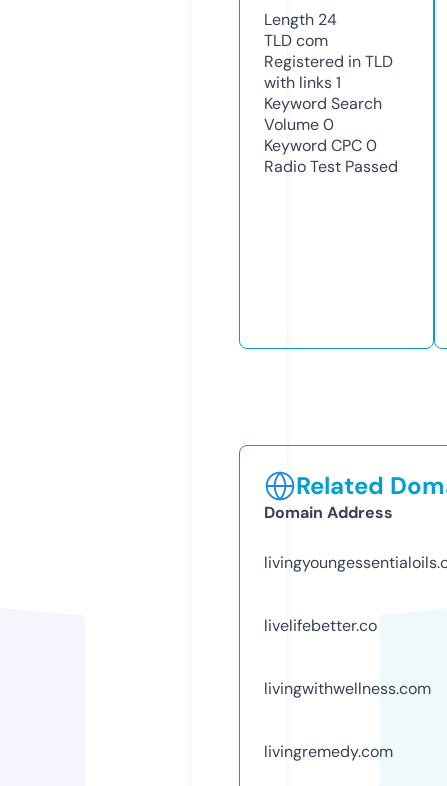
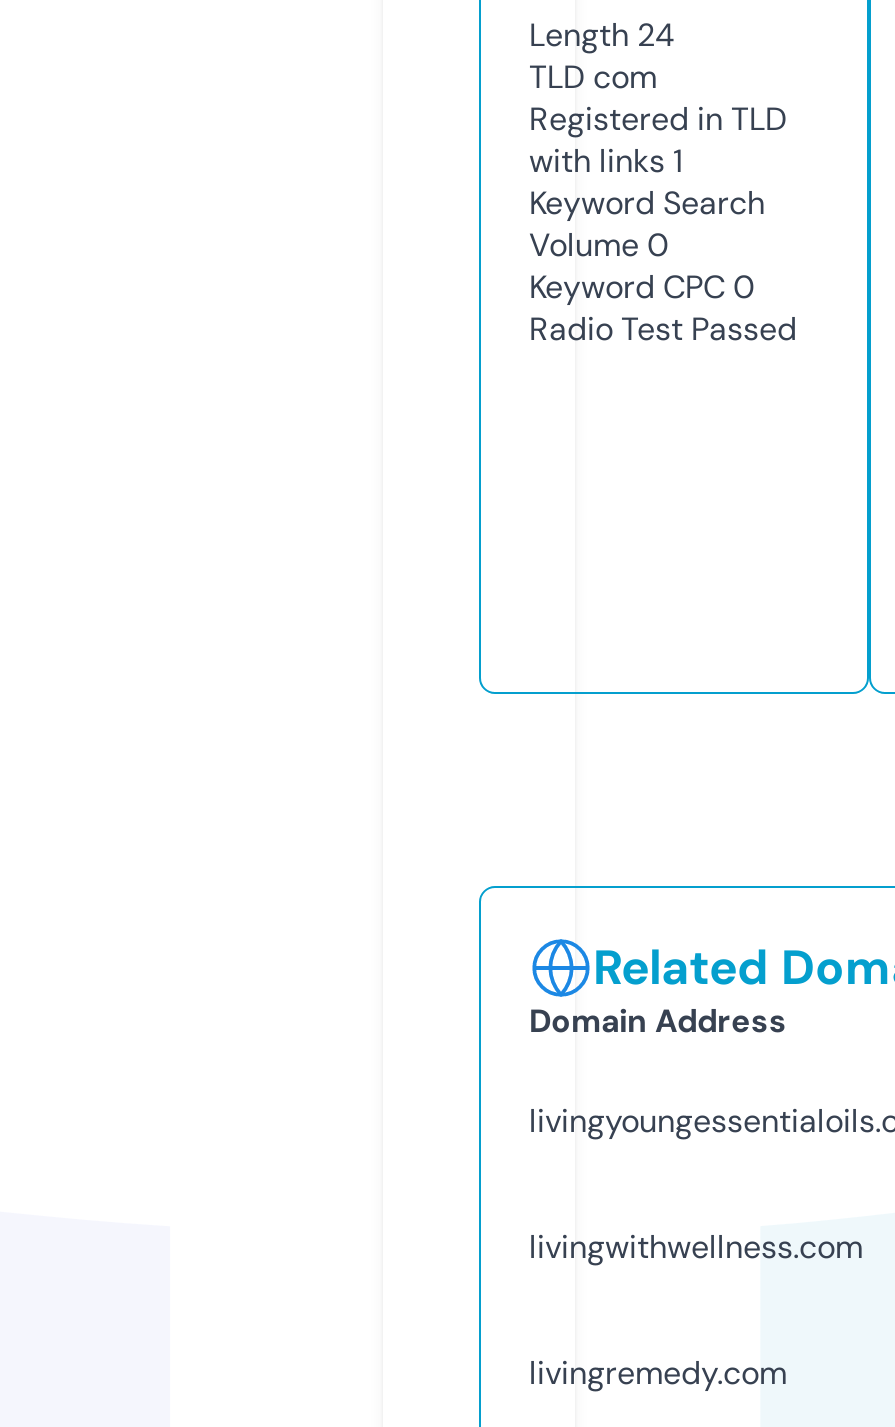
- livelifebetter.co
